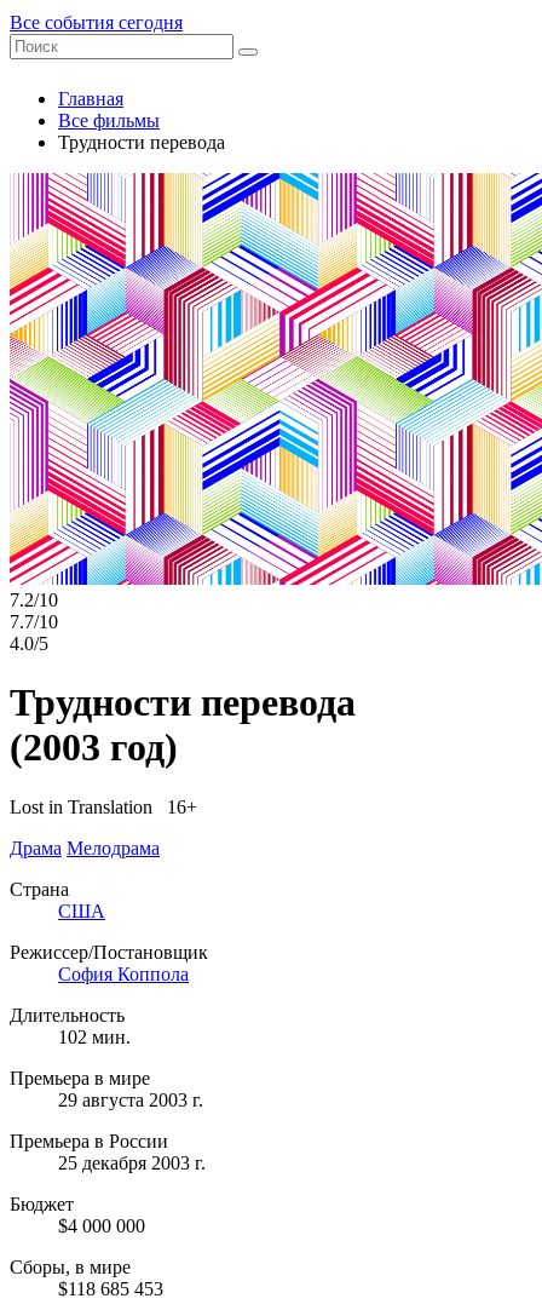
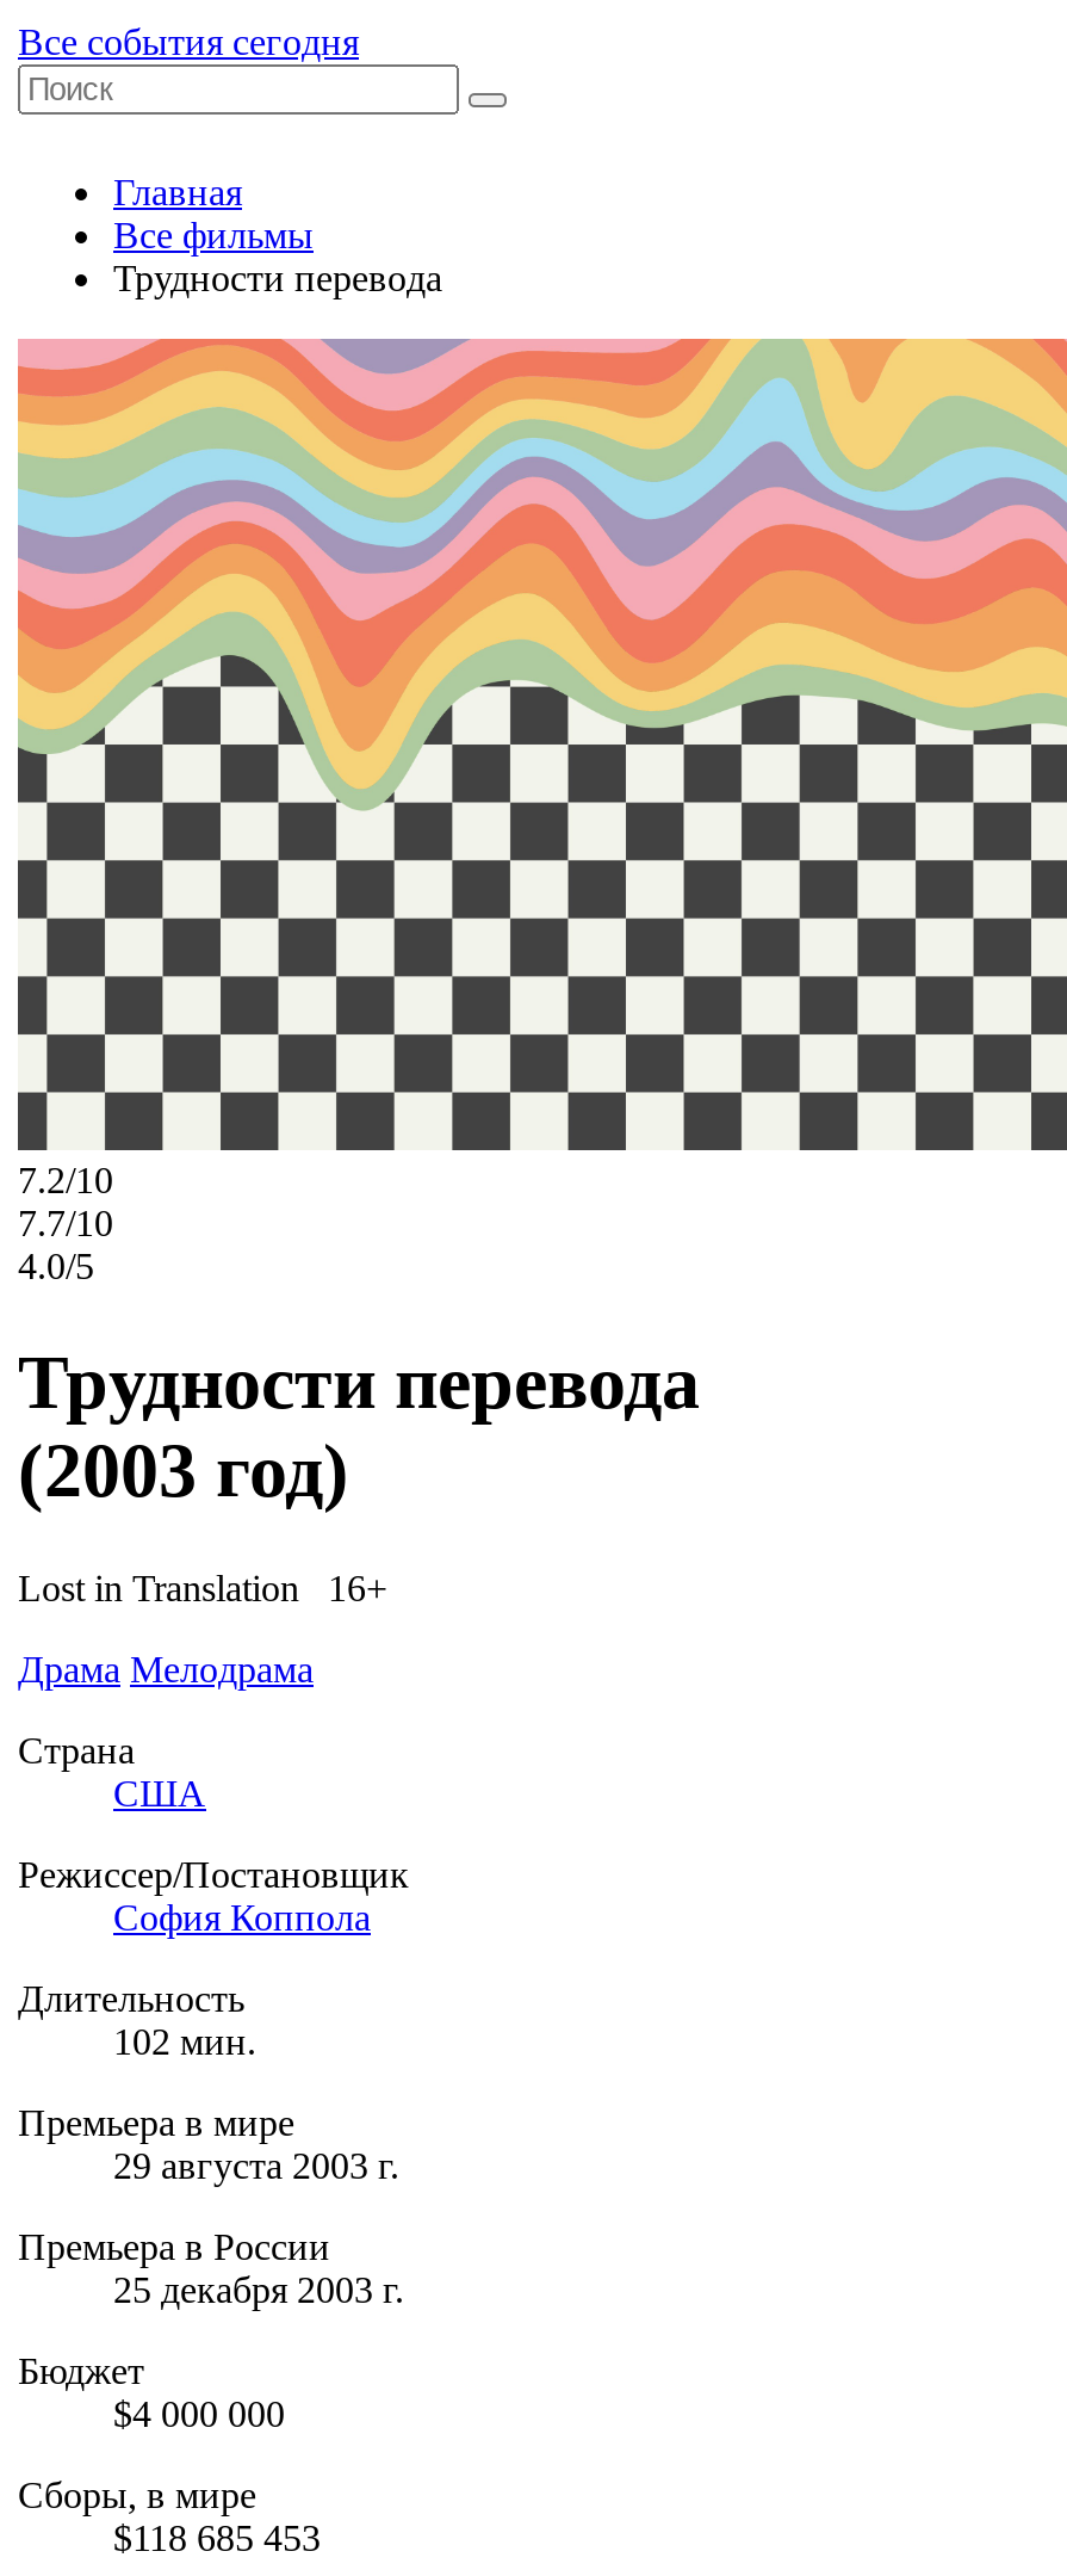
- [image]
+ [image]
